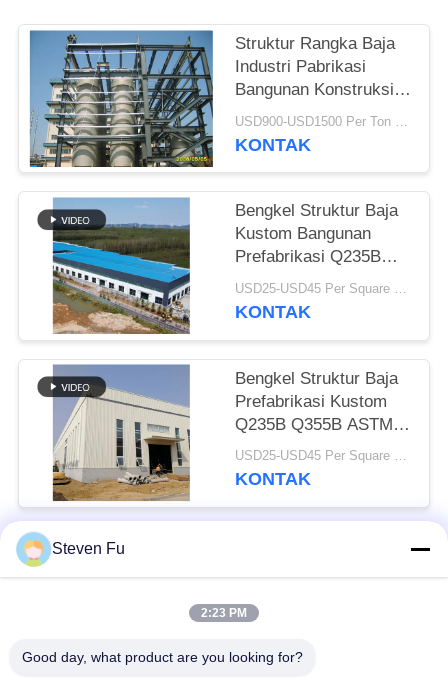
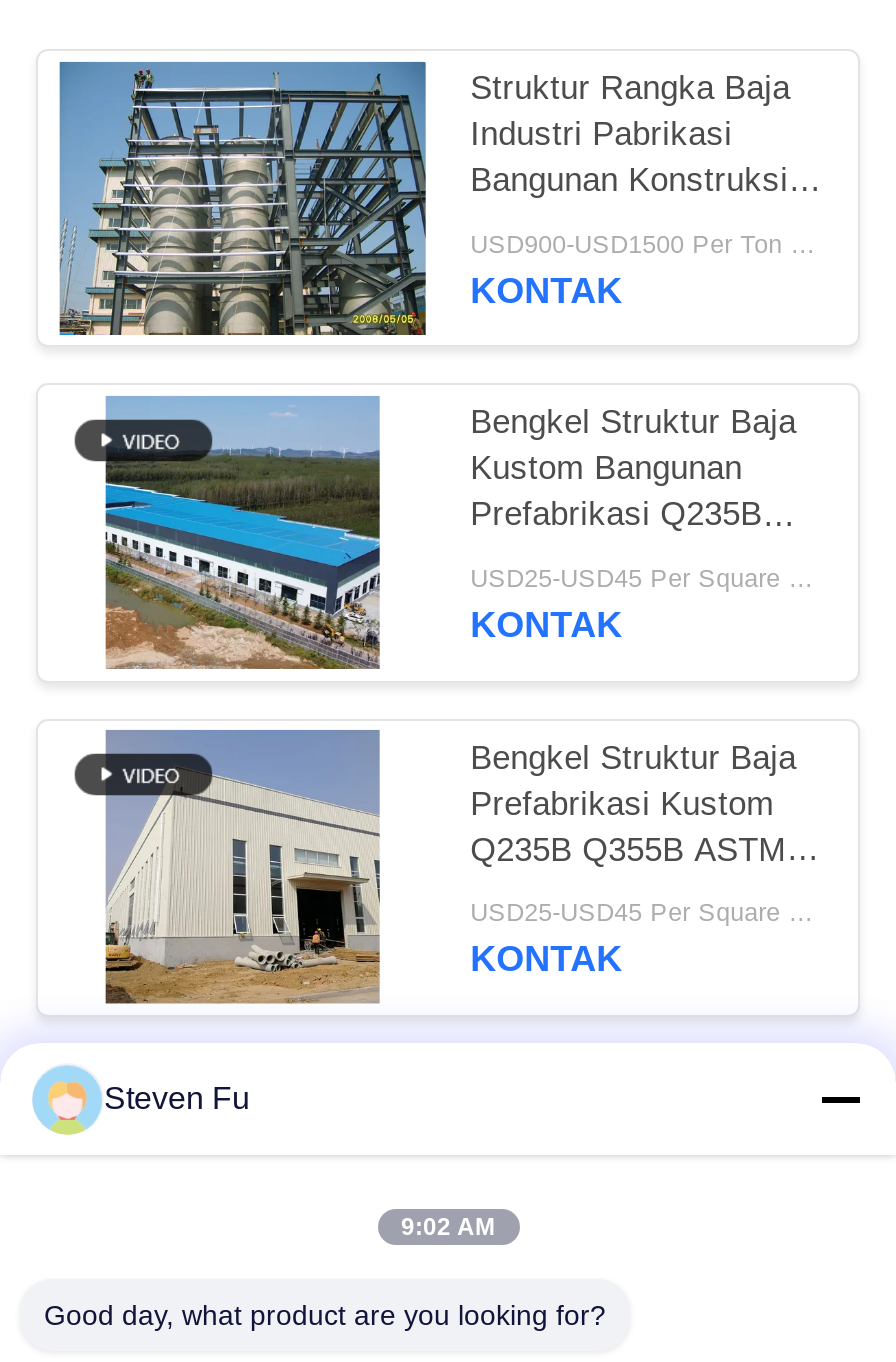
- 2:23 PM
+ 9:02 AM
